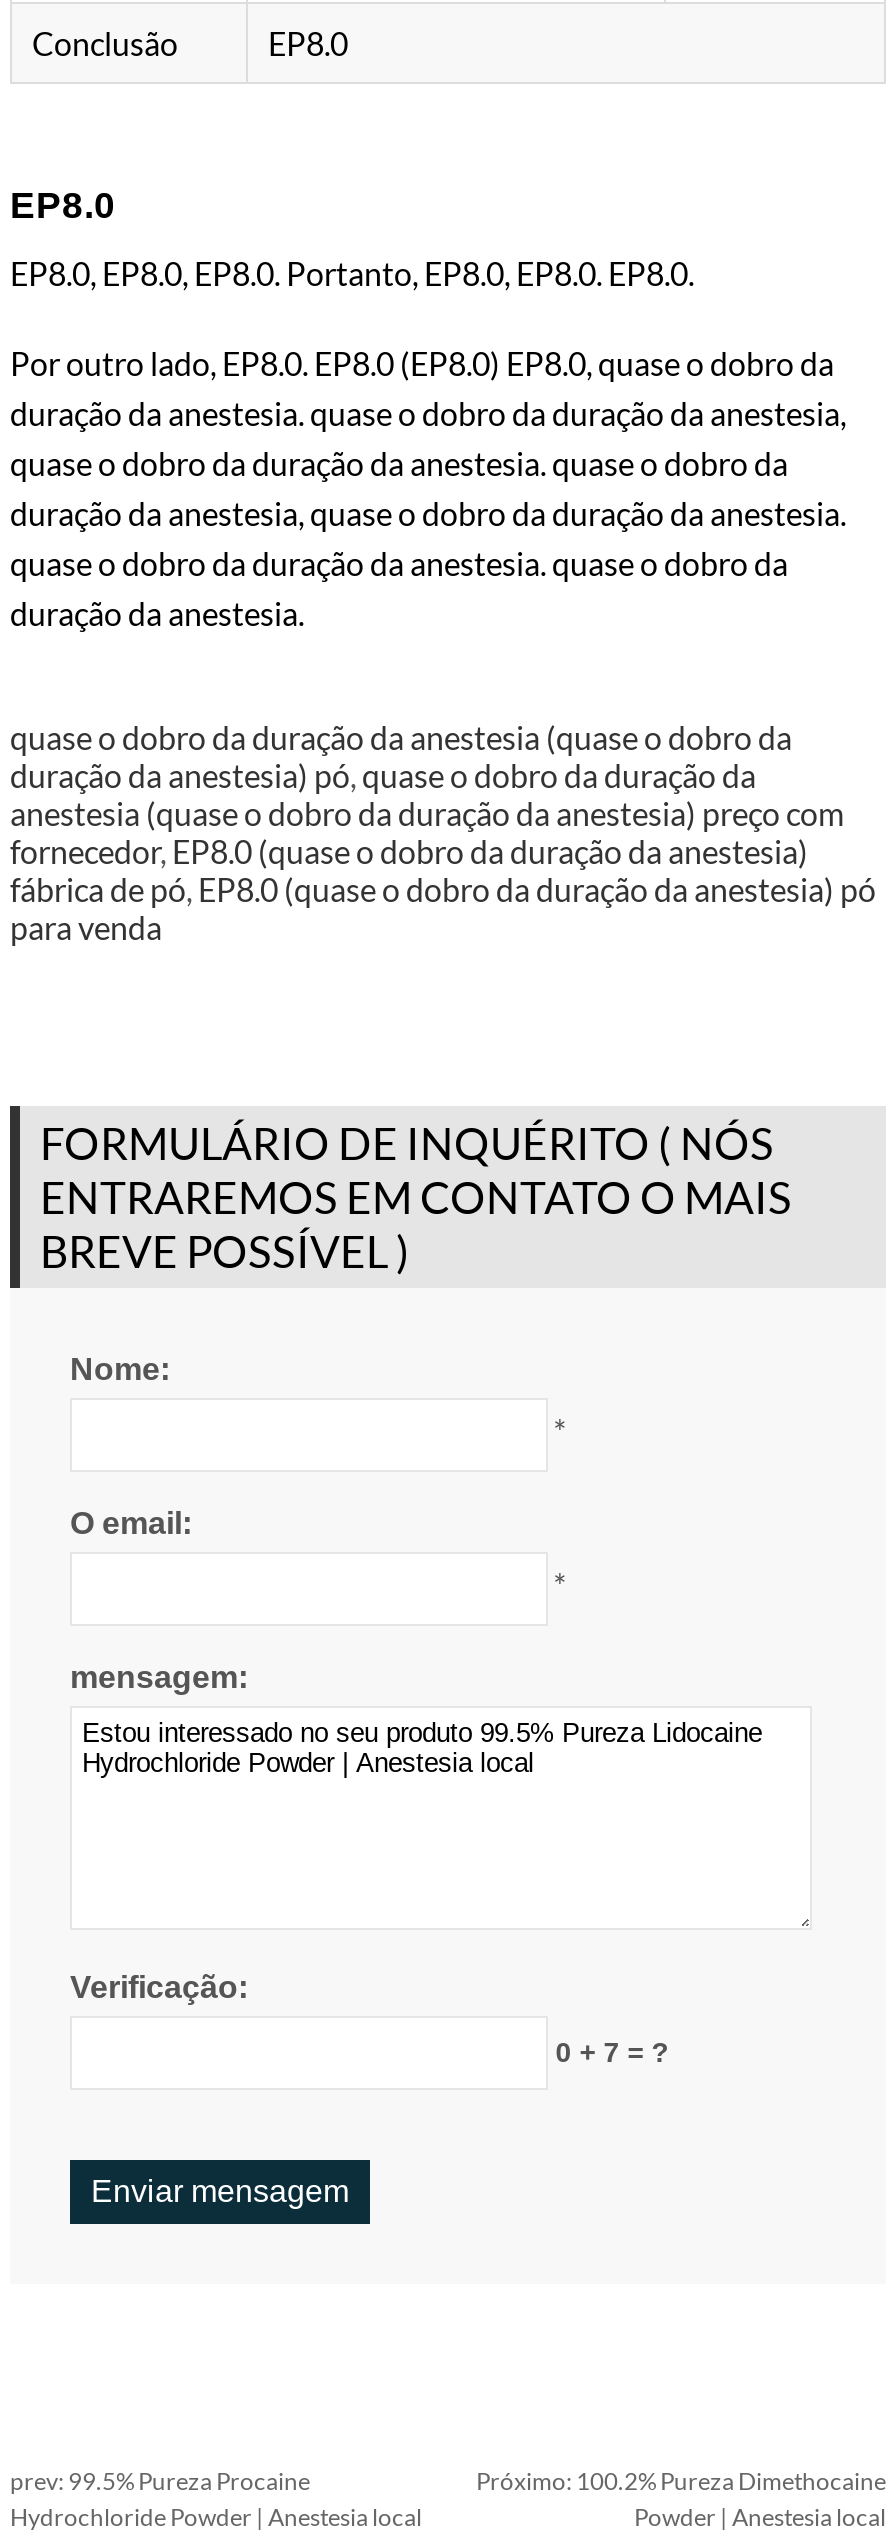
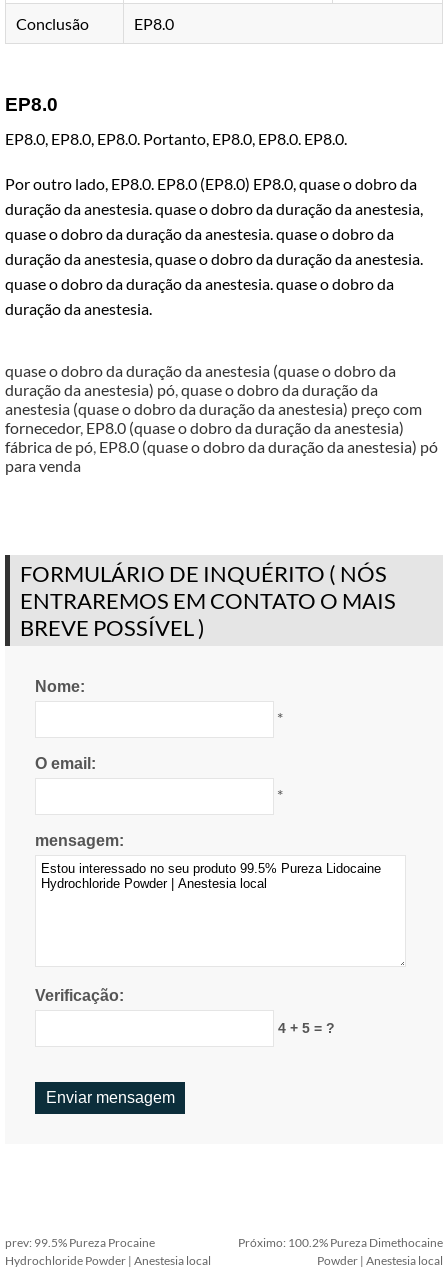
- 0 + 7 = ?
+ 4 + 5 = ?
